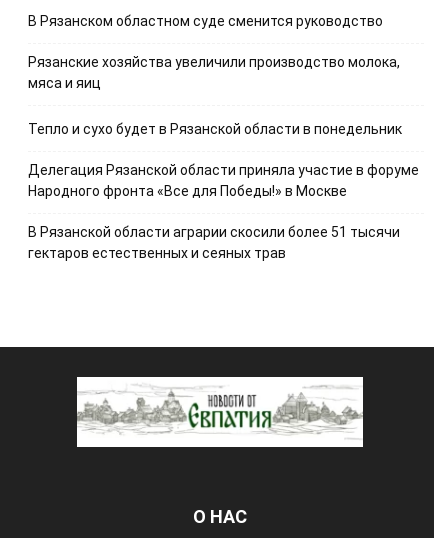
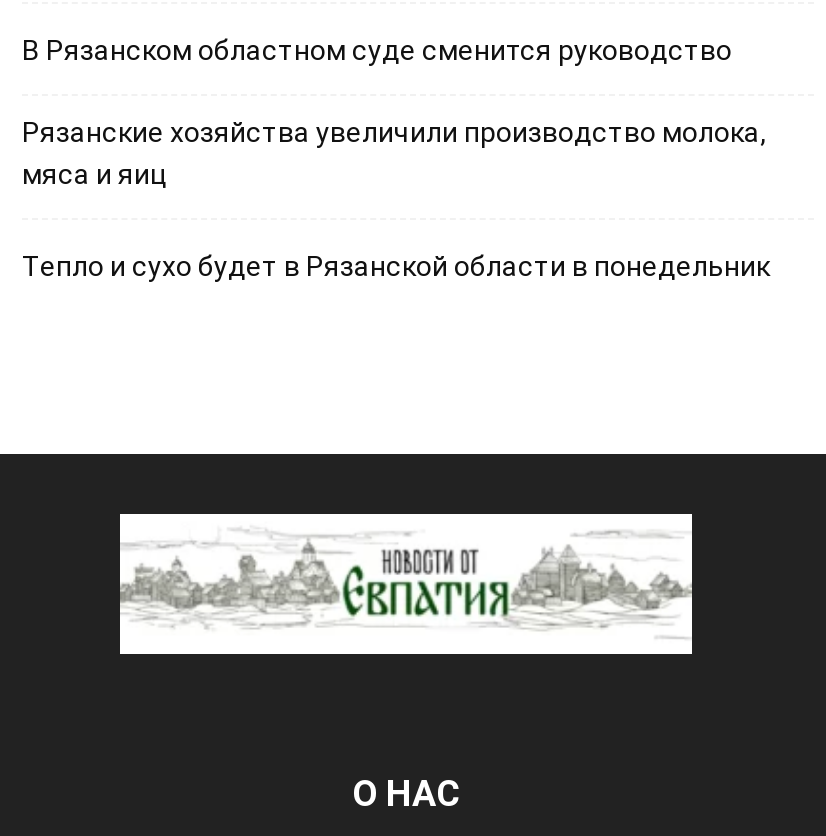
- Делегация Рязанской области приняла участие в форуме
- Народного фронта «Все для Победы!» в Москве
- В Рязанской области аграрии скосили более 51 тысячи
- гектаров естественных и сеяных трав
